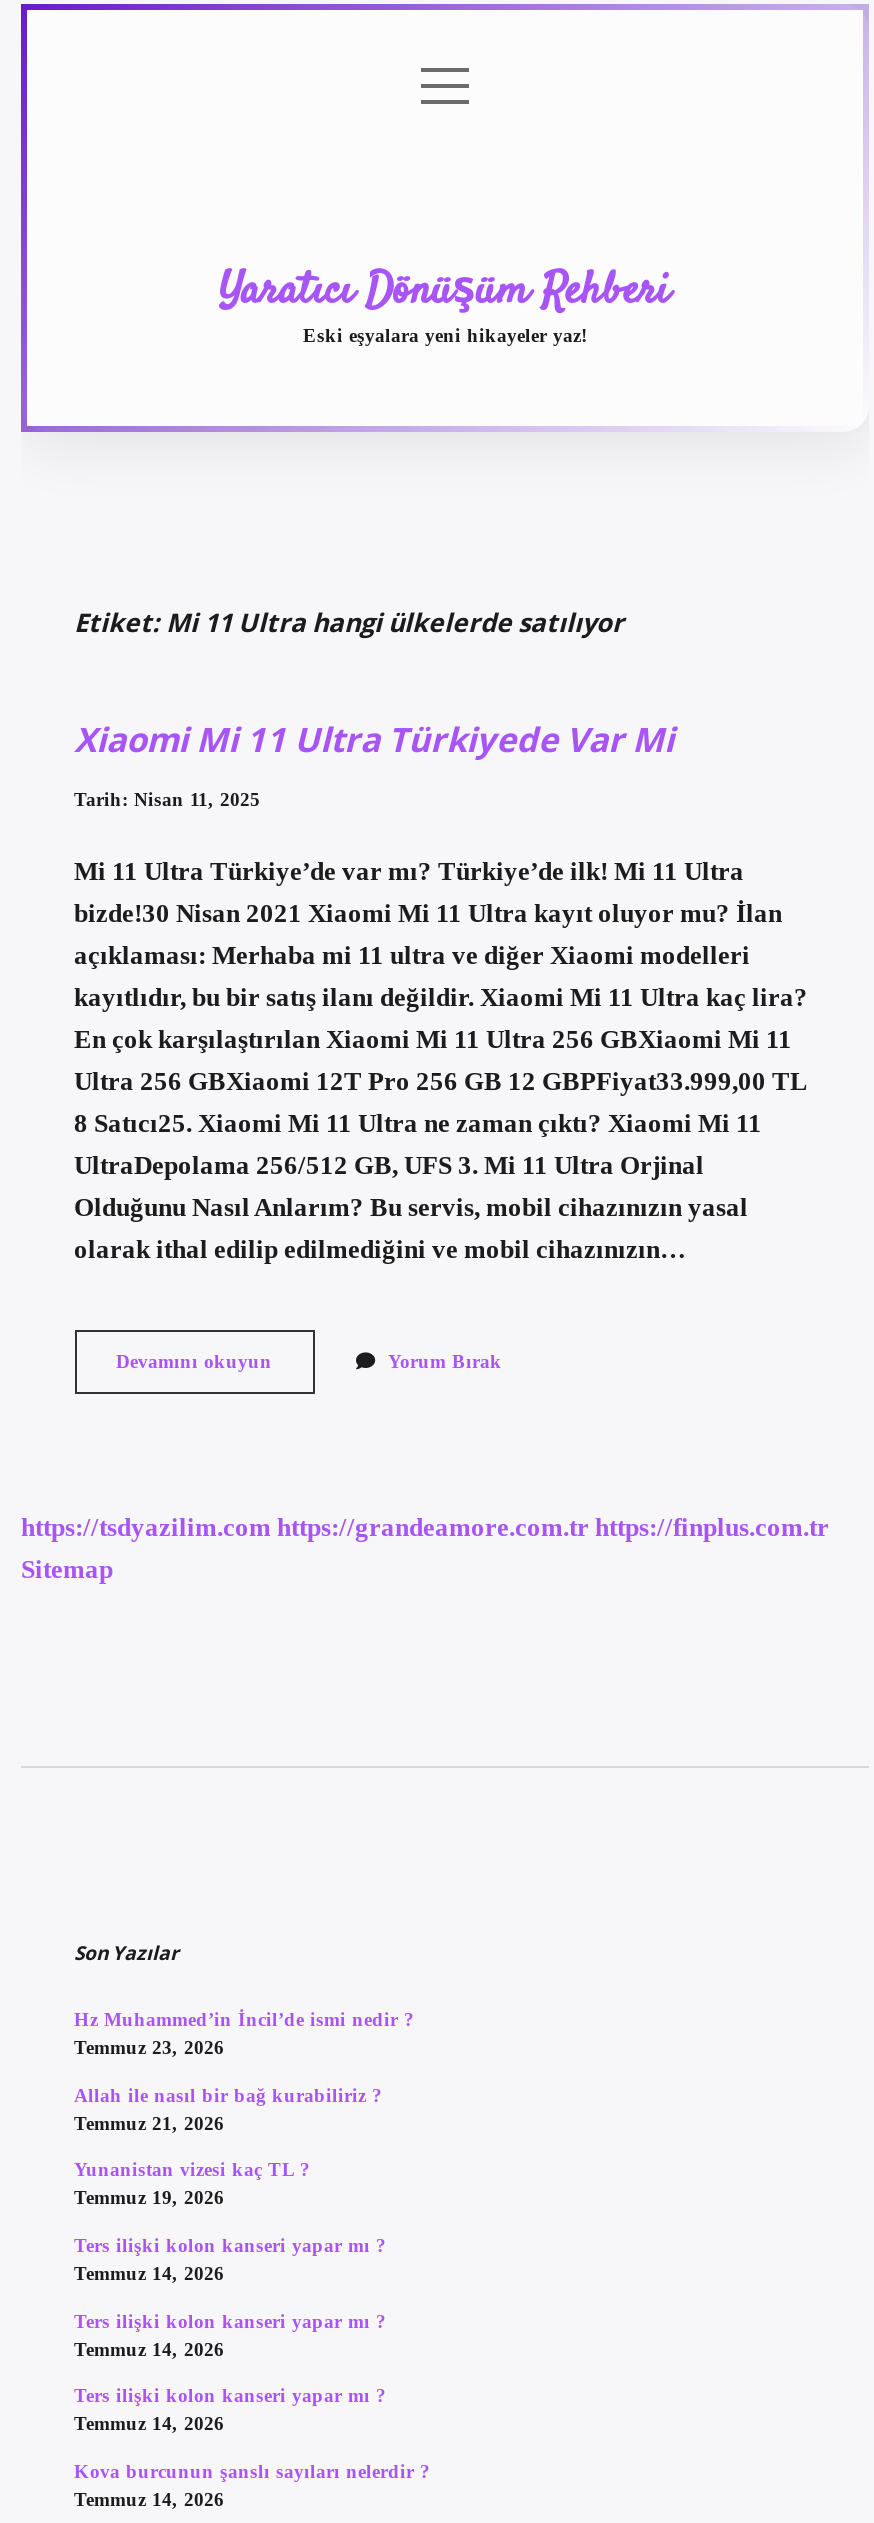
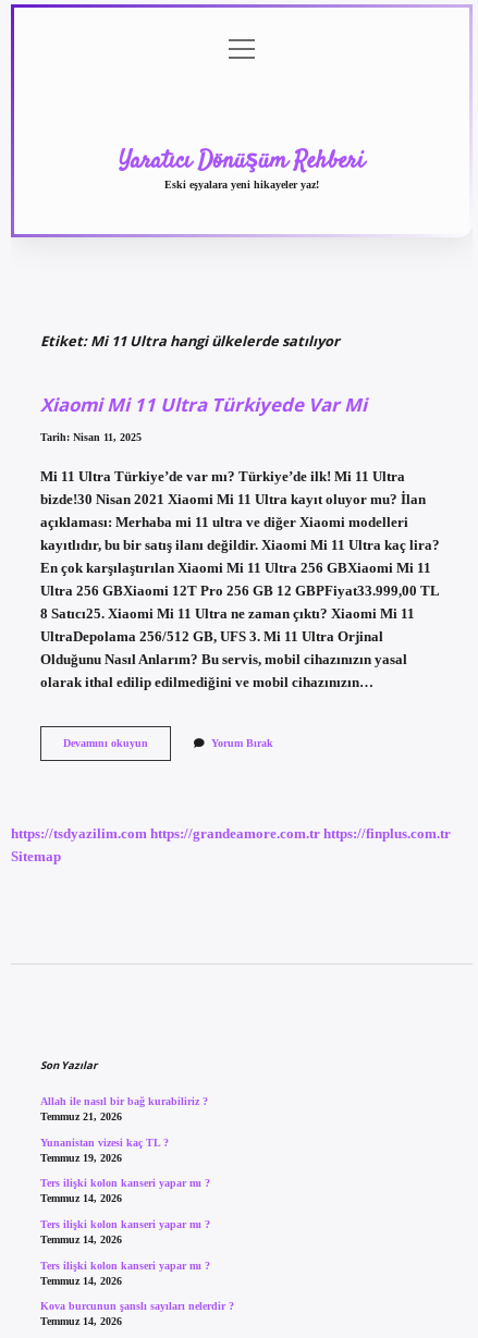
- Hz Muhammed’in İncil’de ismi nedir ?
- Temmuz 23, 2026
